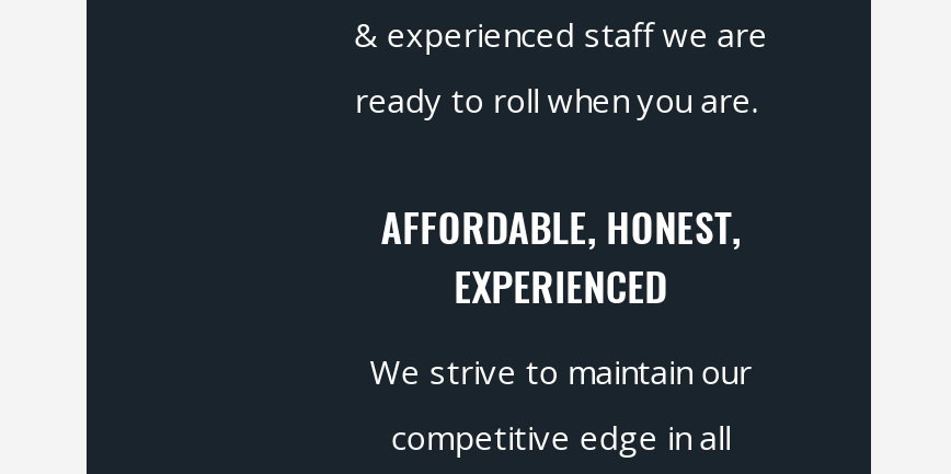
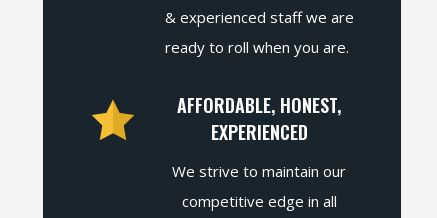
+ [image]
